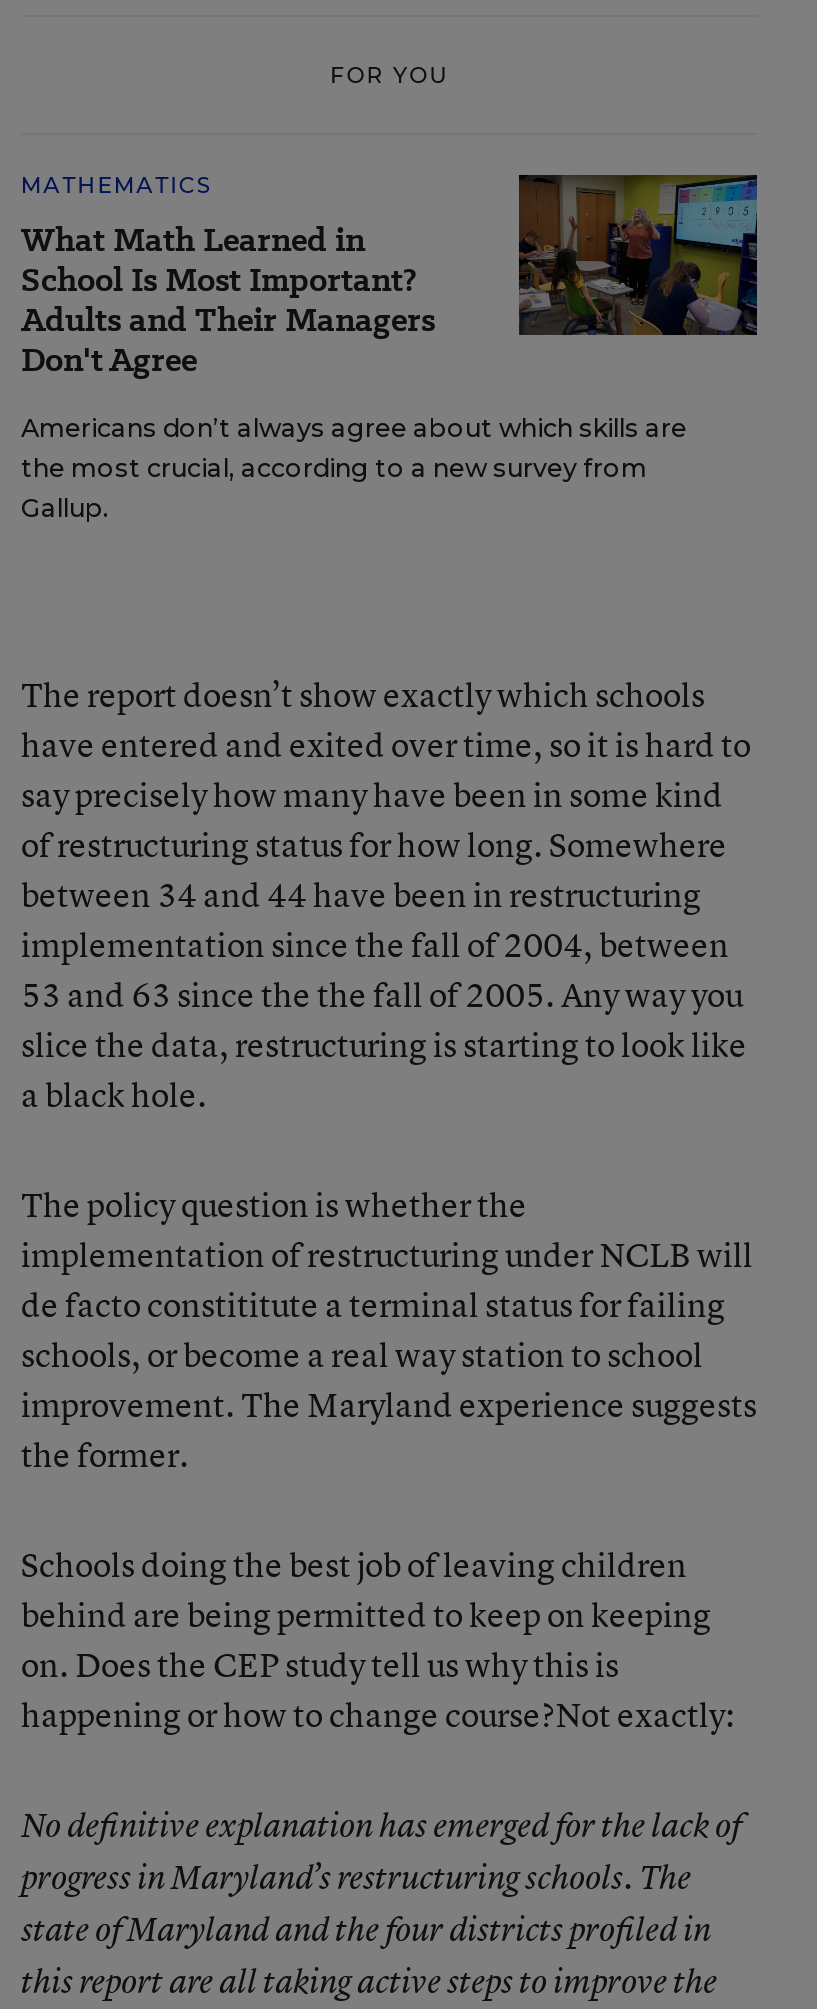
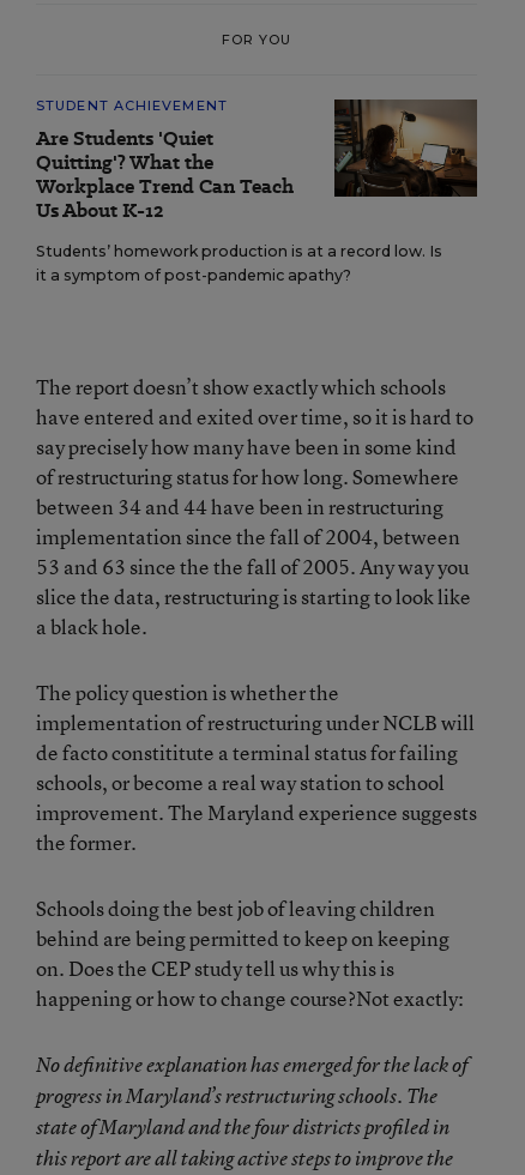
- MATHEMATICS
- What Math Learned in
- School Is Most Important?
- Adults and Their Managers
- Don't Agree
+ STUDENT ACHIEVEMENT
+ Are Students 'Quiet
+ Quitting'? What the
+ Workplace Trend Can Teach
+ Us About K-12

- [image]
- Americans don’t always agree about which skills are
- the most crucial, according to a new survey from
- Gallup.
+ [image]
+ Students’ homework production is at a record low. Is
+ it a symptom of post-pandemic apathy?
